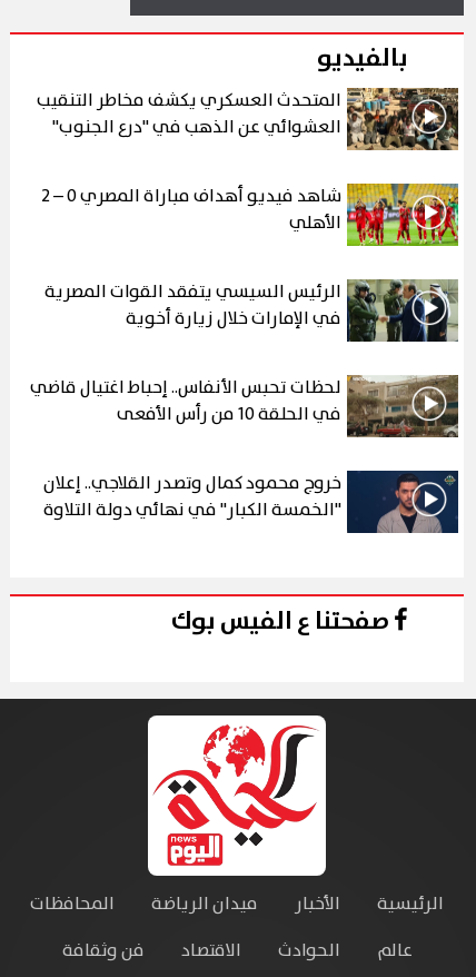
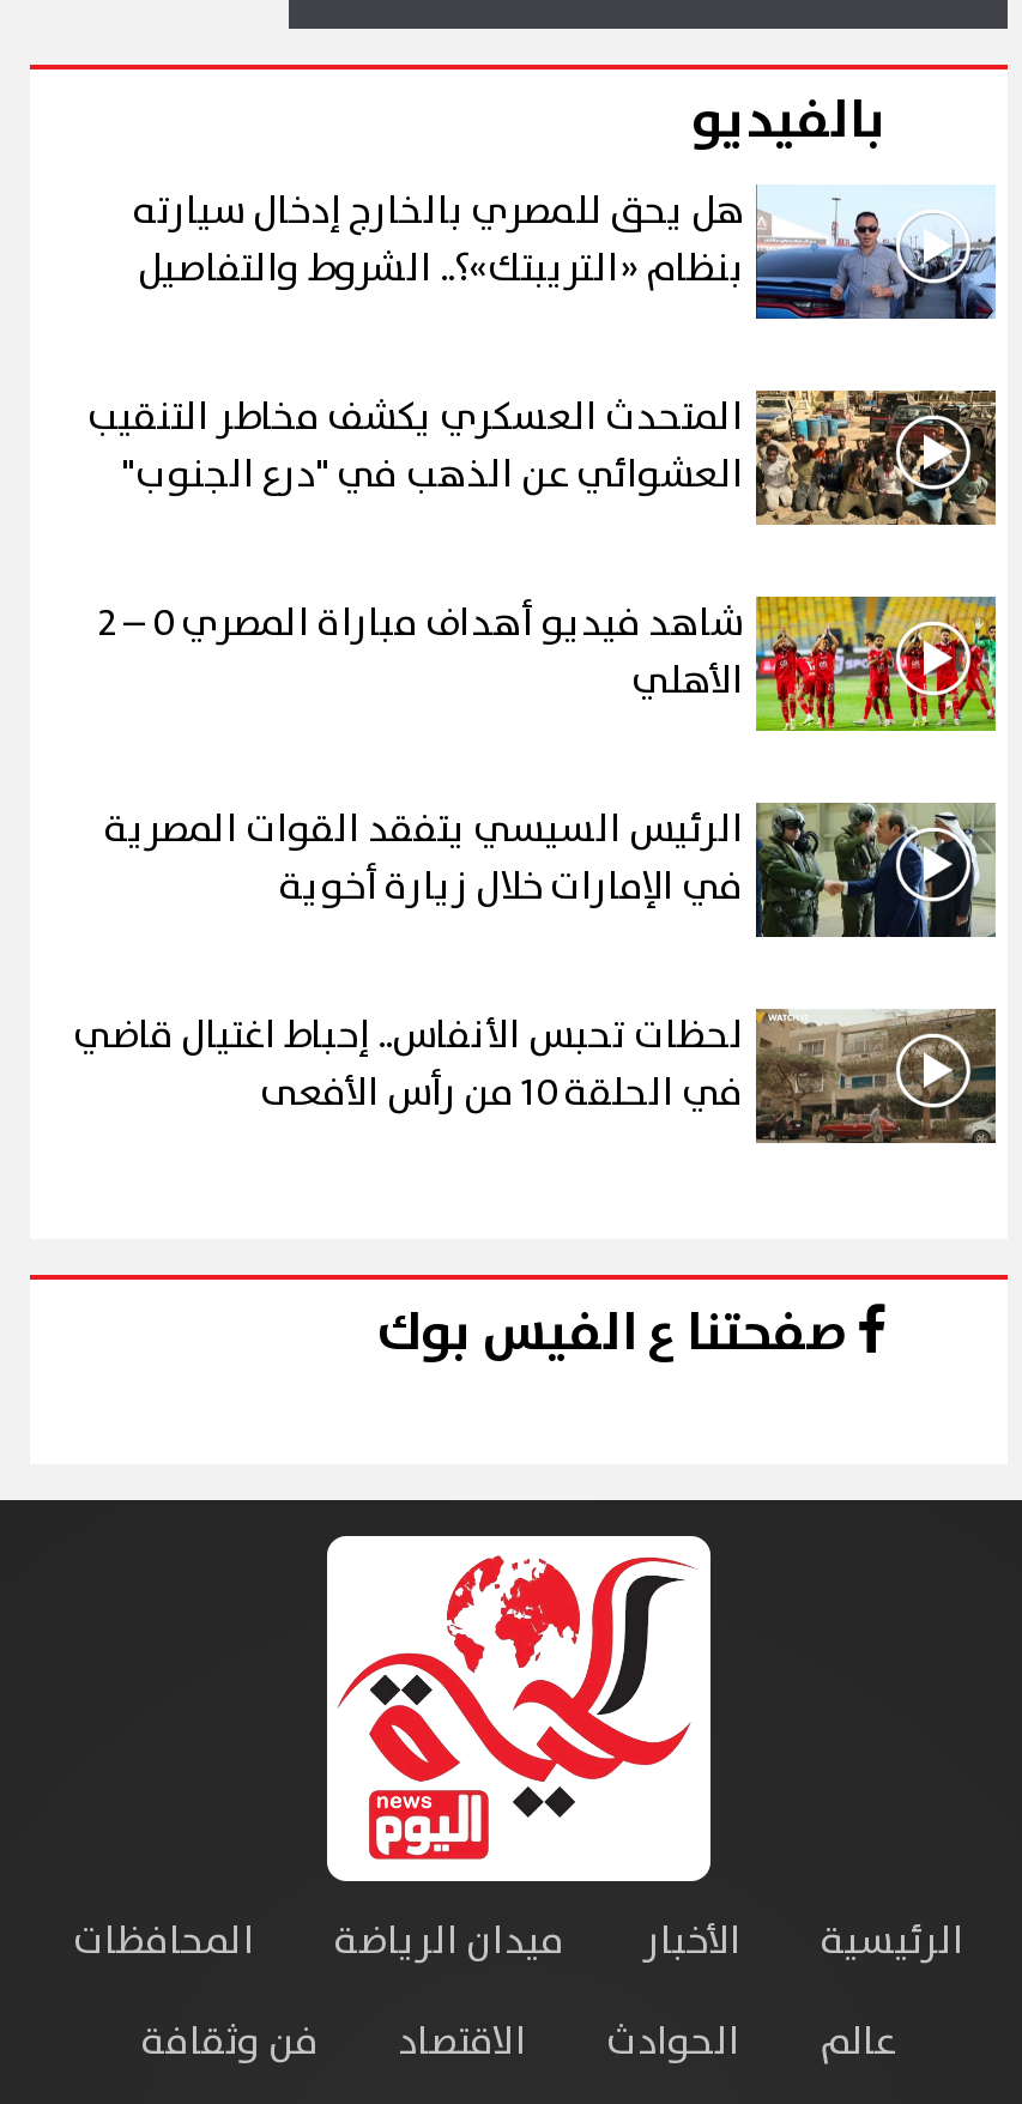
+ [image]
+ هل يحق للمصري بالخارج إدخال سيارته
+ بنظام «التريبتك»؟.. الشروط والتفاصيل

moved down: [image] | المتحدث العسكري يكشف مخاطر التنقيب | العشوائي عن الذهب في "درع الجنوب" | الأهلي | الرئيس السيسي يتفقد القوات المصرية | في الإمارات خلال زيارة أخوية | لحظات تحبس الأنفاس.. إحباط اغتيال قاضي

moved down: [image]

- [image]
- خروج محمود كمال وتصدر القلاجي.. إعلان
- "الخمسة الكبار" في نهائي دولة التلاوة
